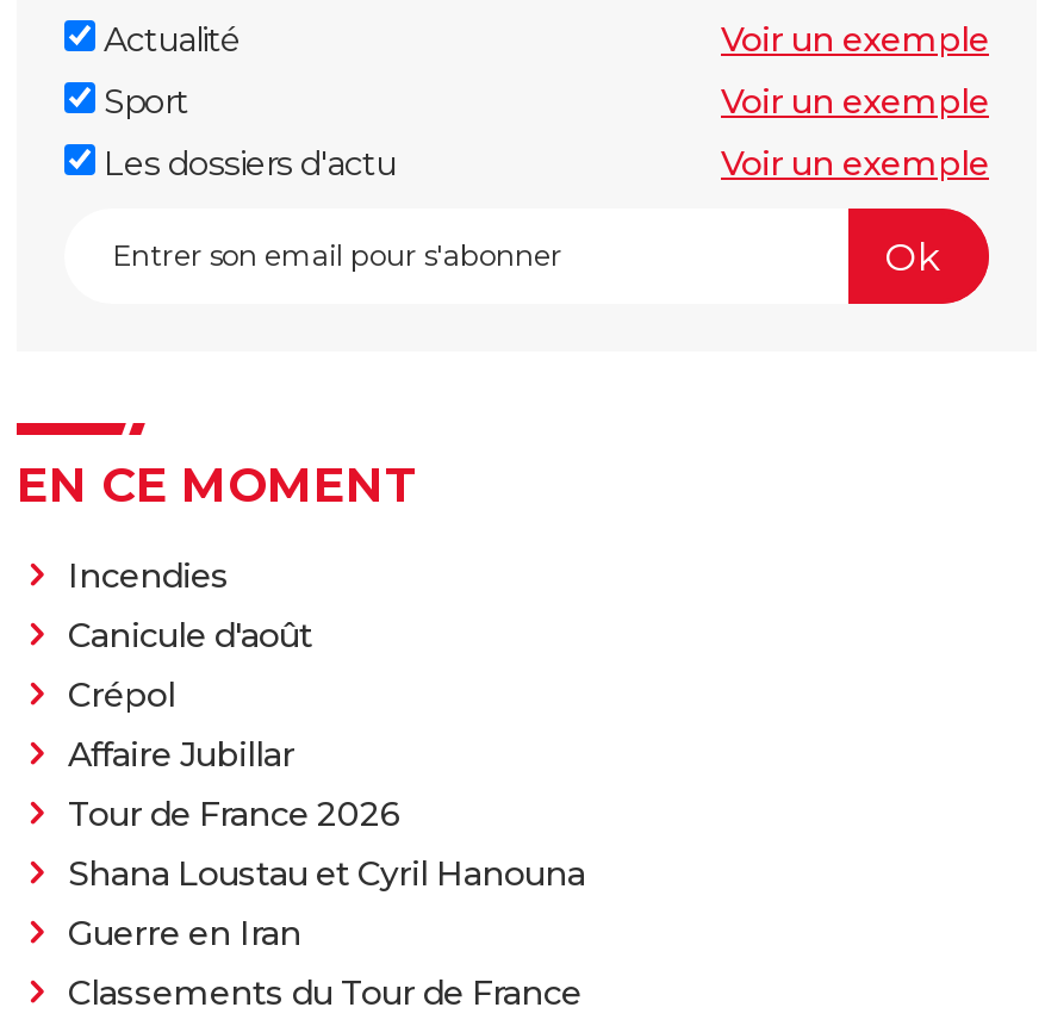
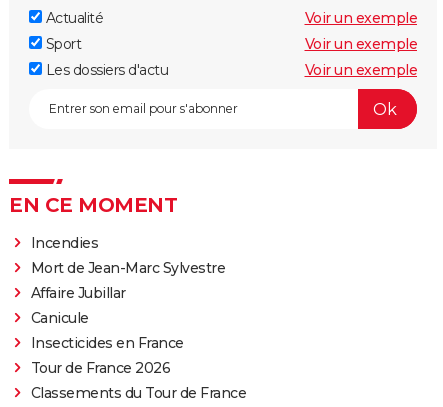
- Canicule d'août
- Crépol
+ Mort de Jean-Marc Sylvestre

+ Canicule
+ Insecticides en France

moved down: Tour de France 2026

- Shana Loustau et Cyril Hanouna
- Guerre en Iran
